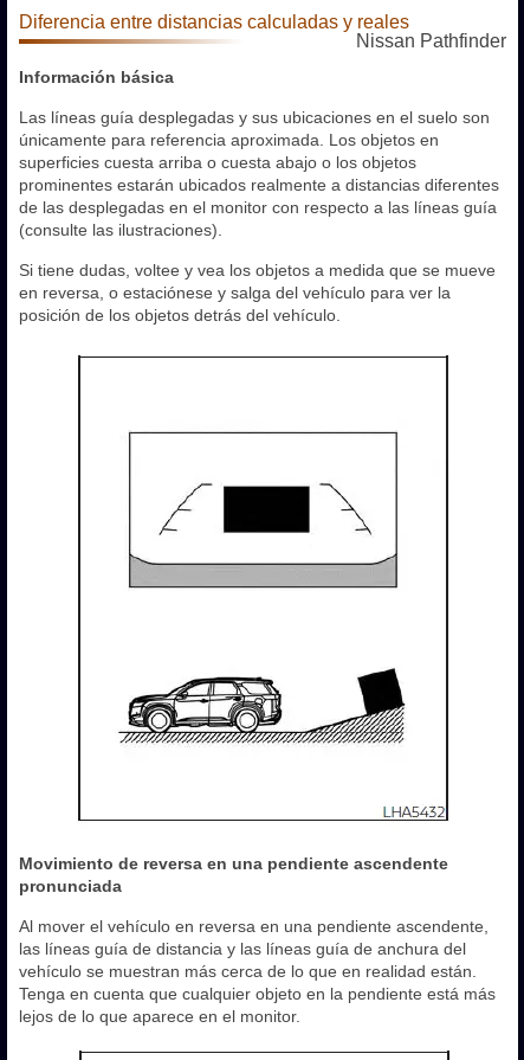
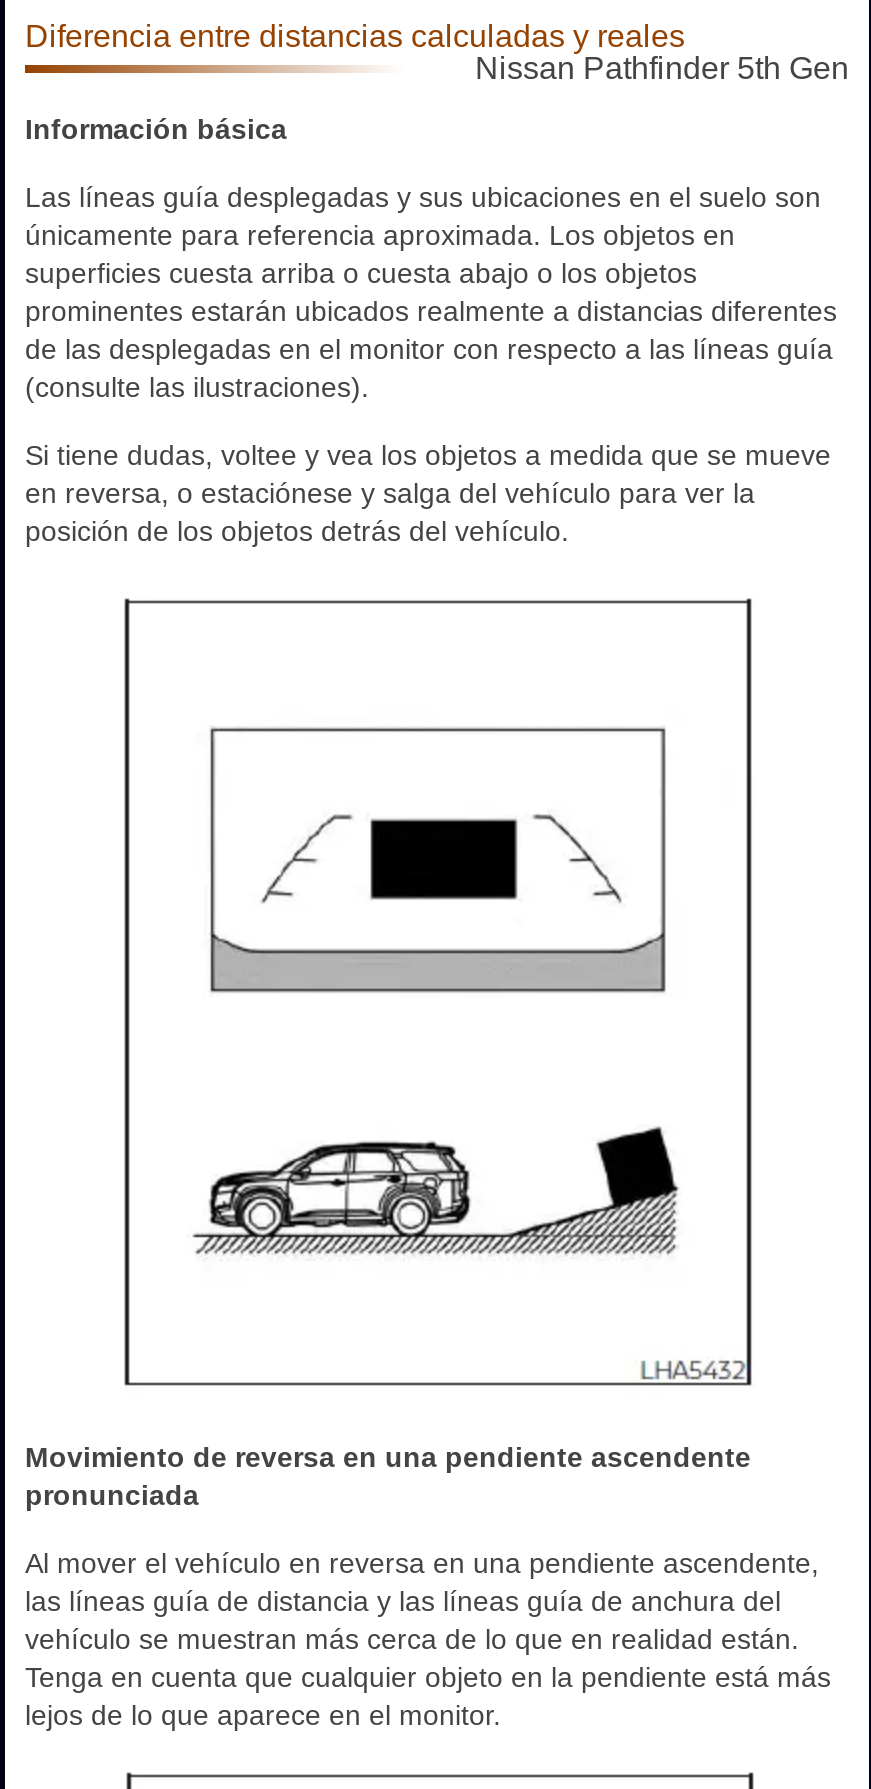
- Nissan Pathfinder
+ Nissan Pathfinder 5th Gen
